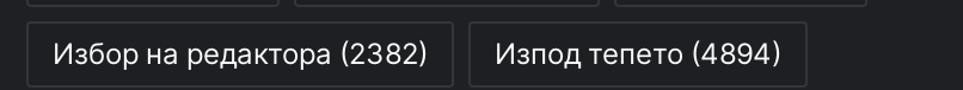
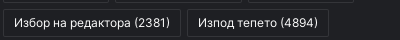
- Избор на редактора (2382)
+ Избор на редактора (2381)
